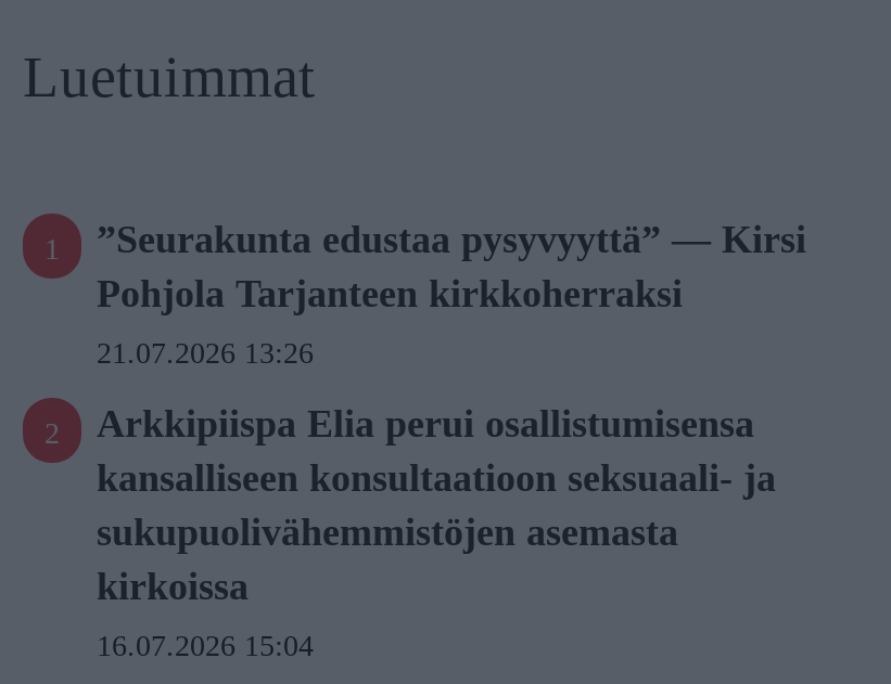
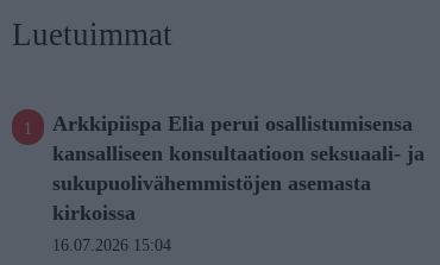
- ”Seurakunta edustaa pysyvyyttä” — Kirsi
- Pohjola Tarjanteen kirkkoherraksi
- 21.07.2026 13:26
